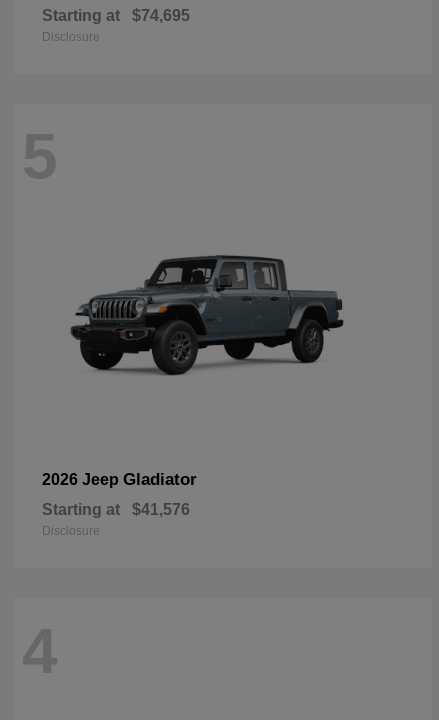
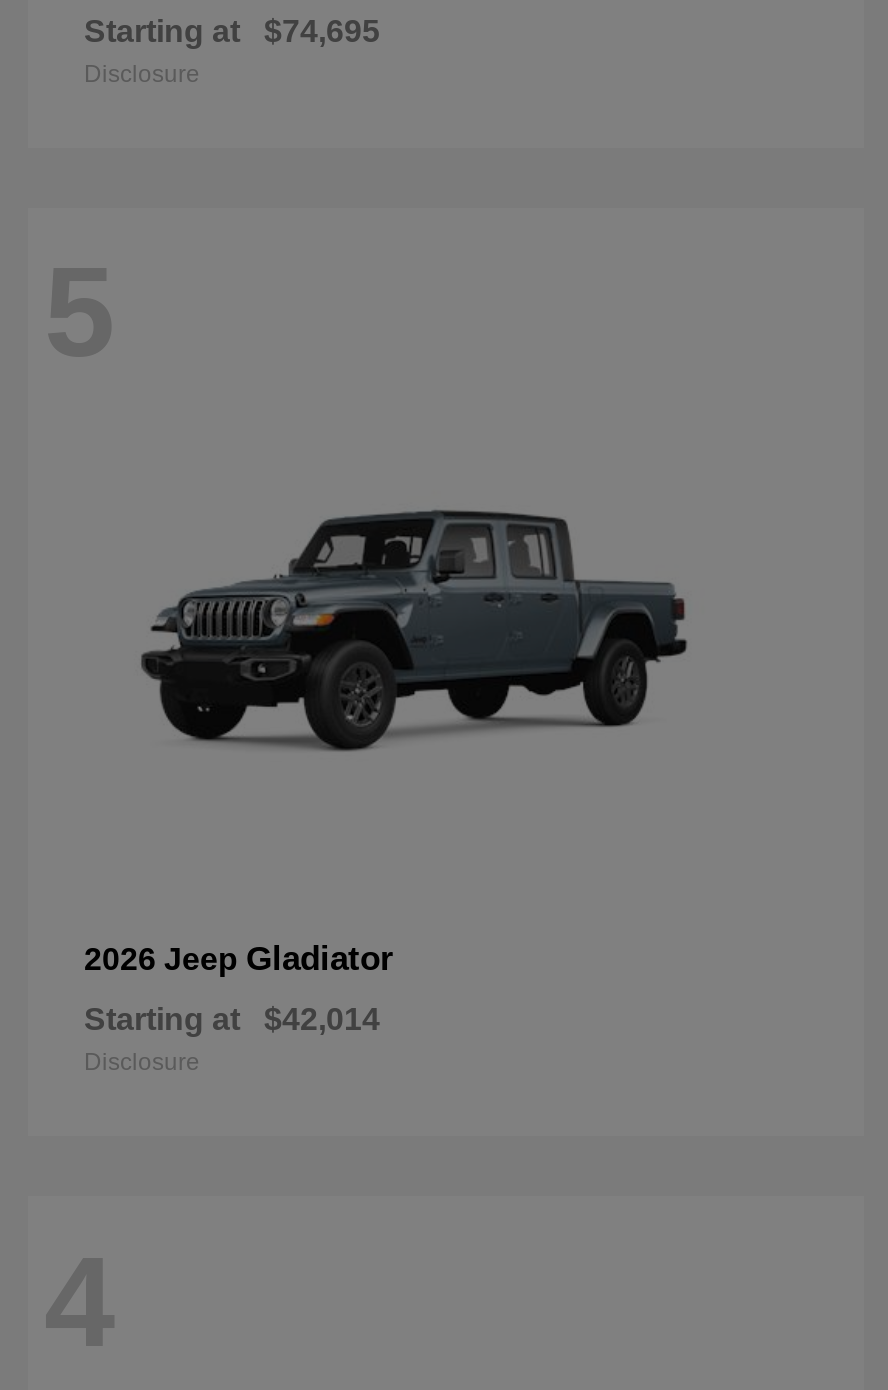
- Starting at $41,576
+ Starting at $42,014
